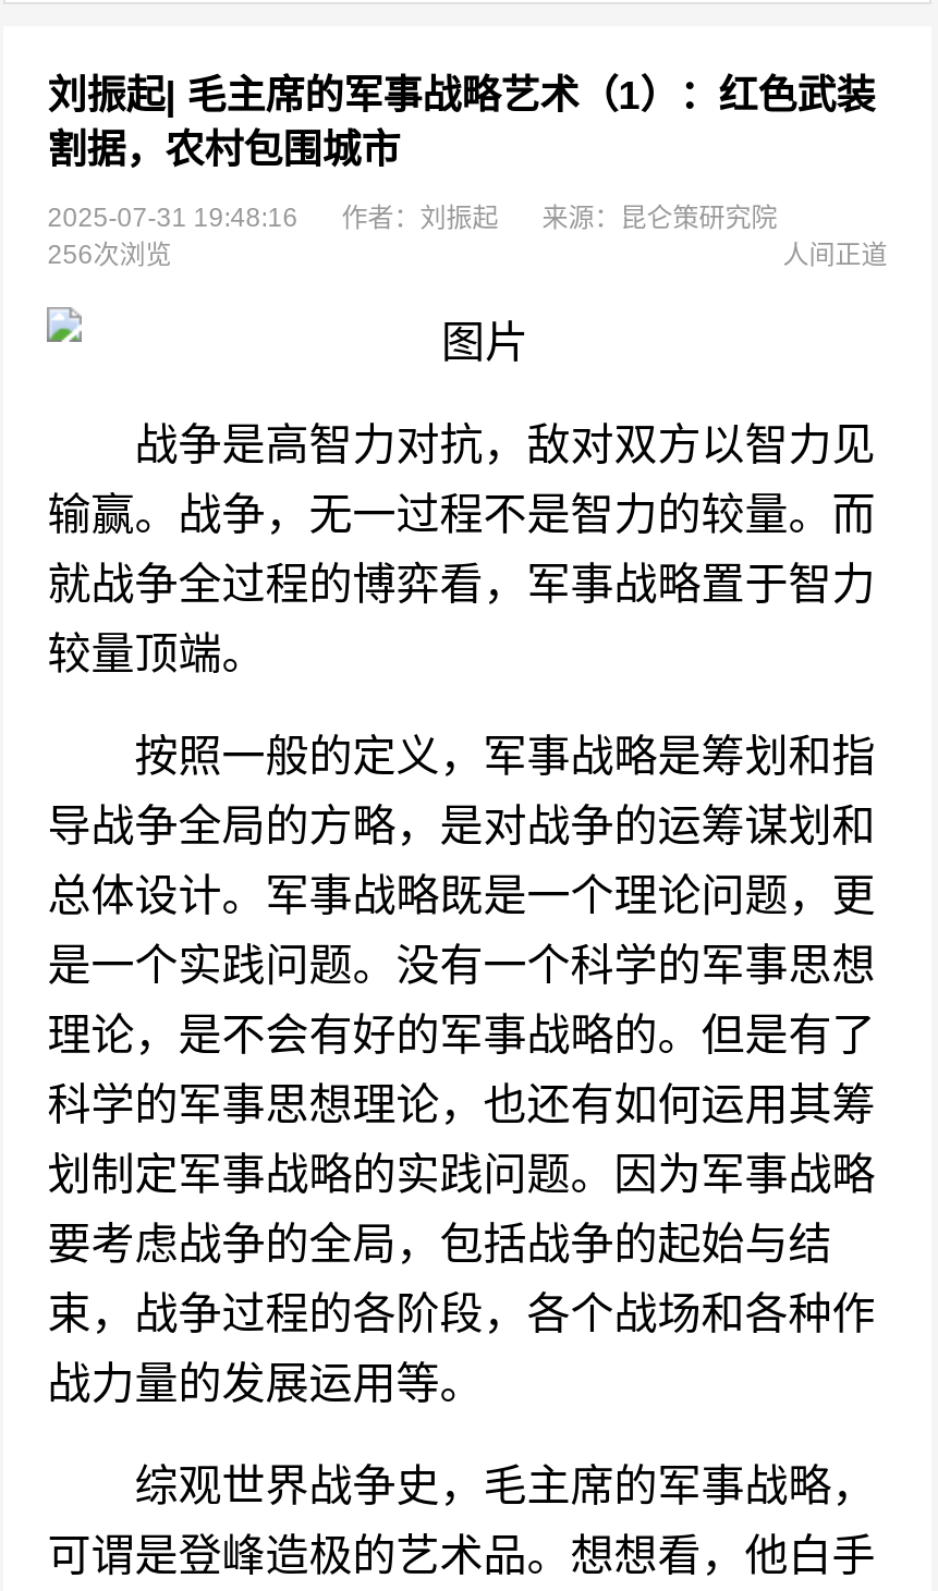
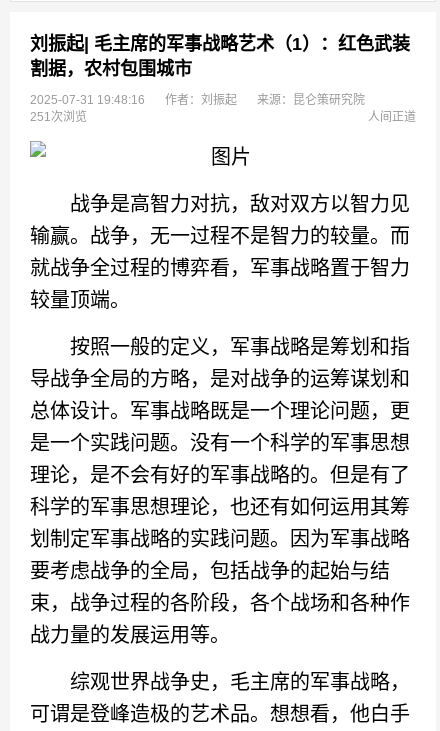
- 256次浏览
+ 251次浏览
